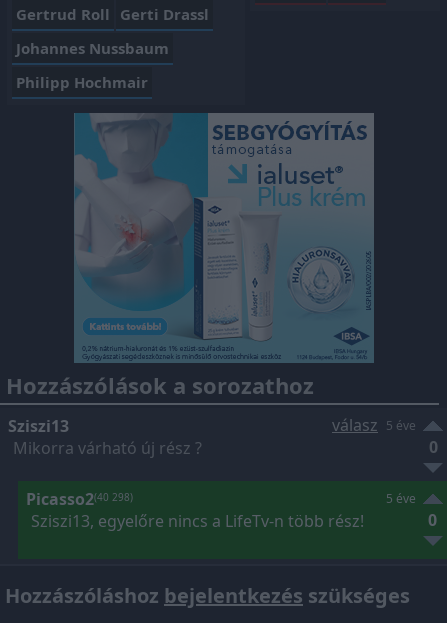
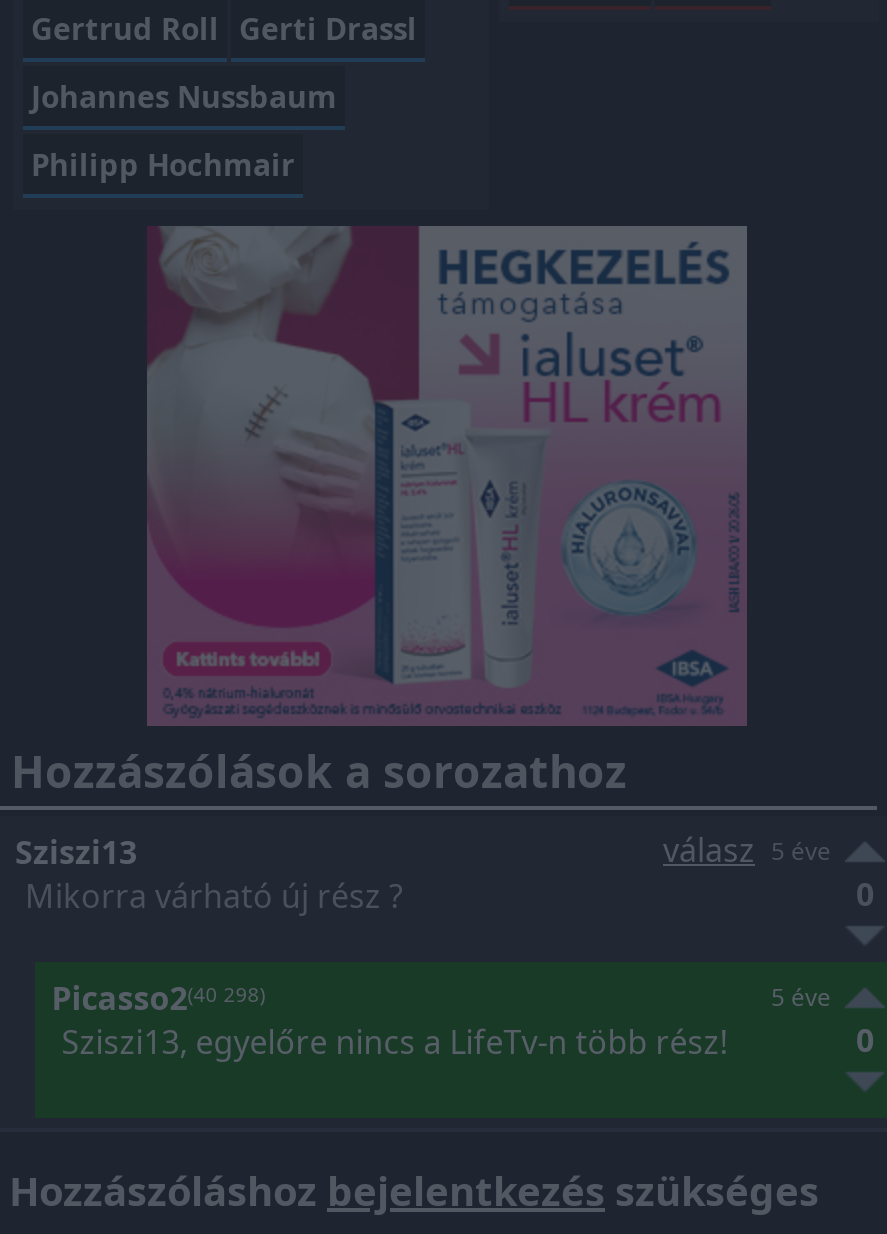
- [image]
+ [image]
